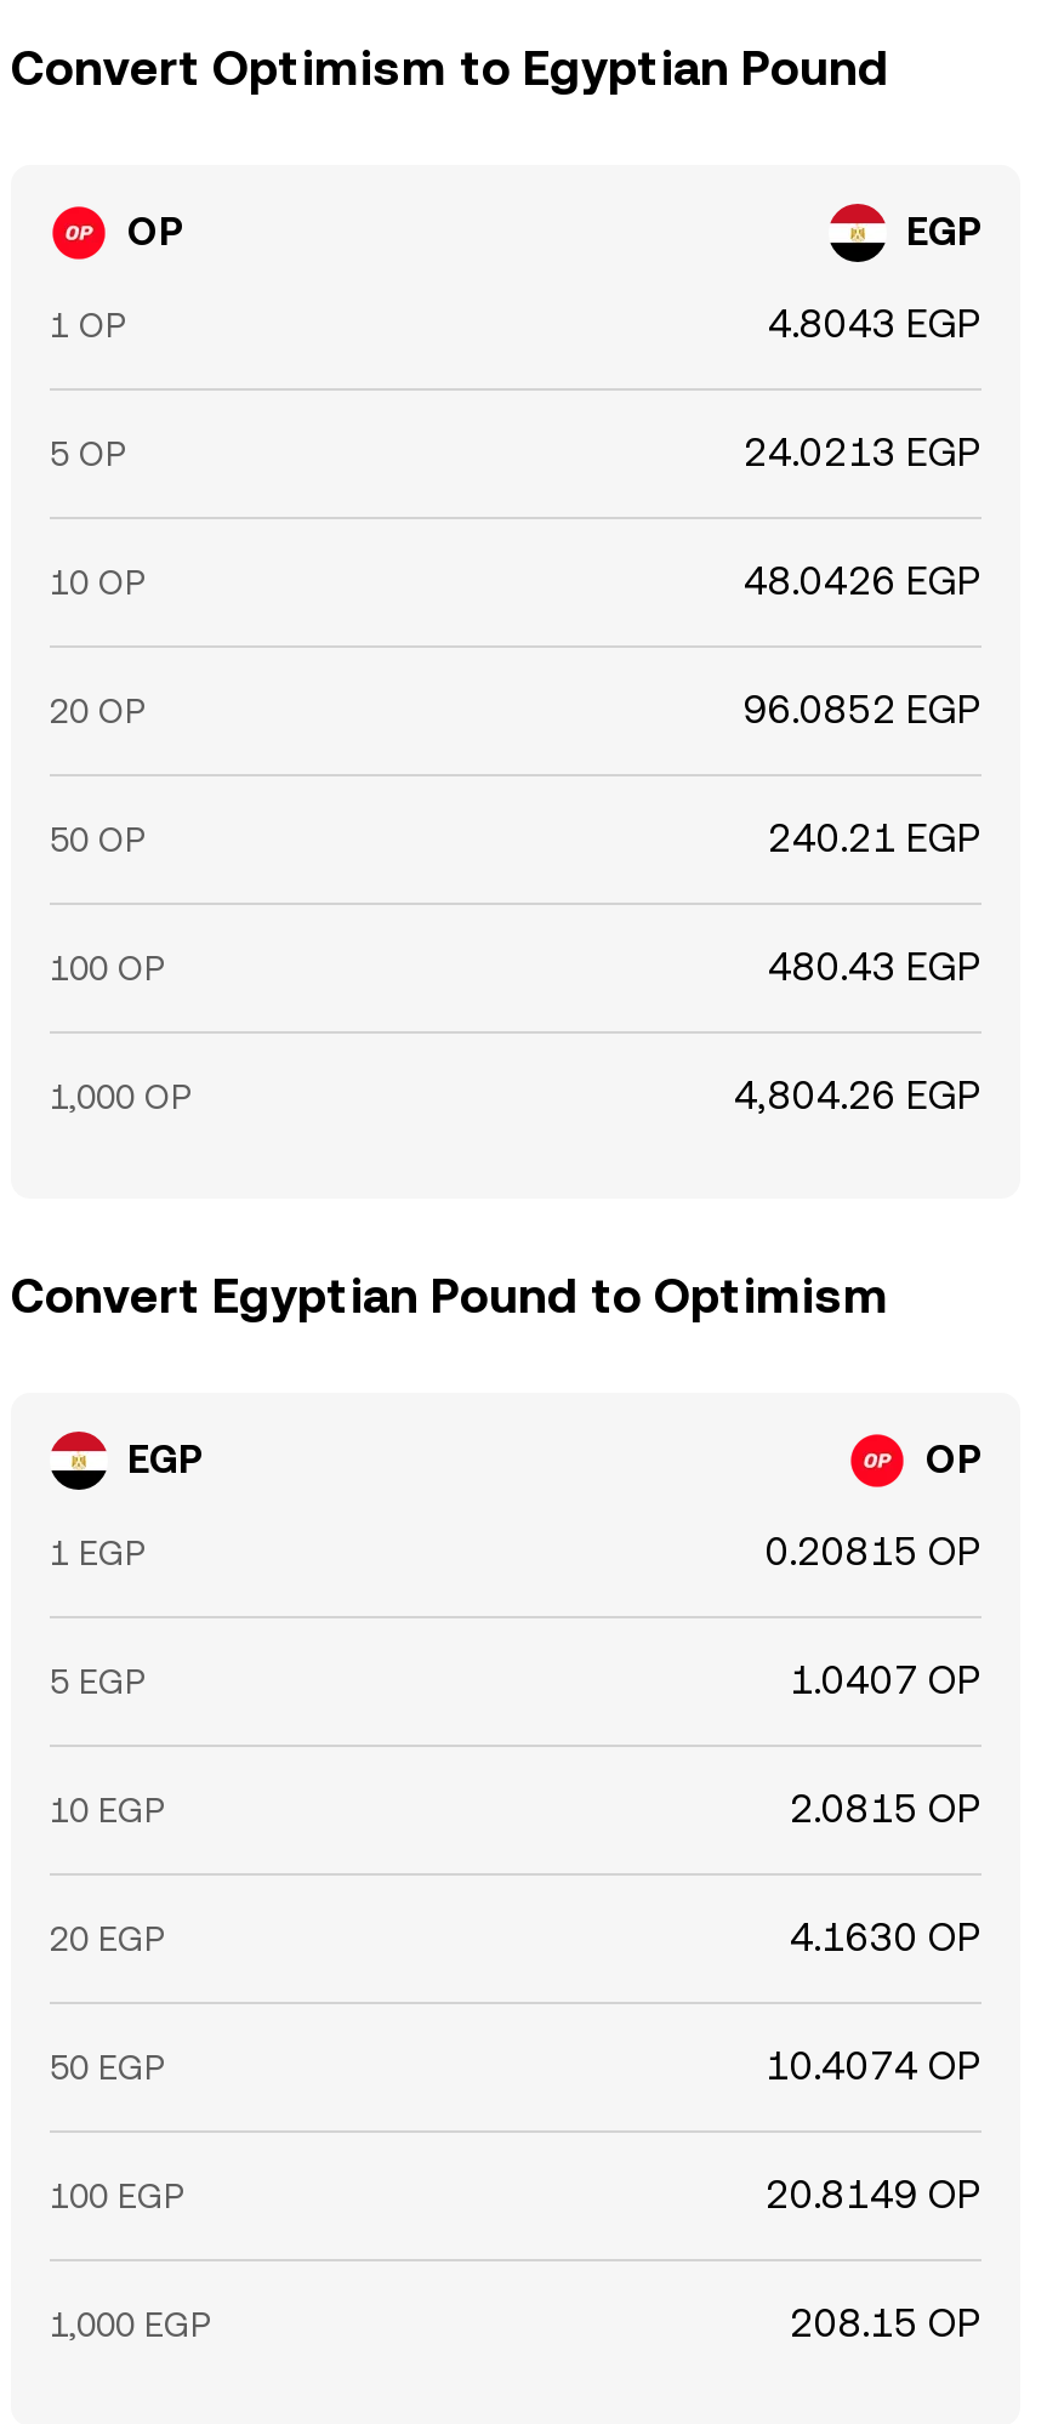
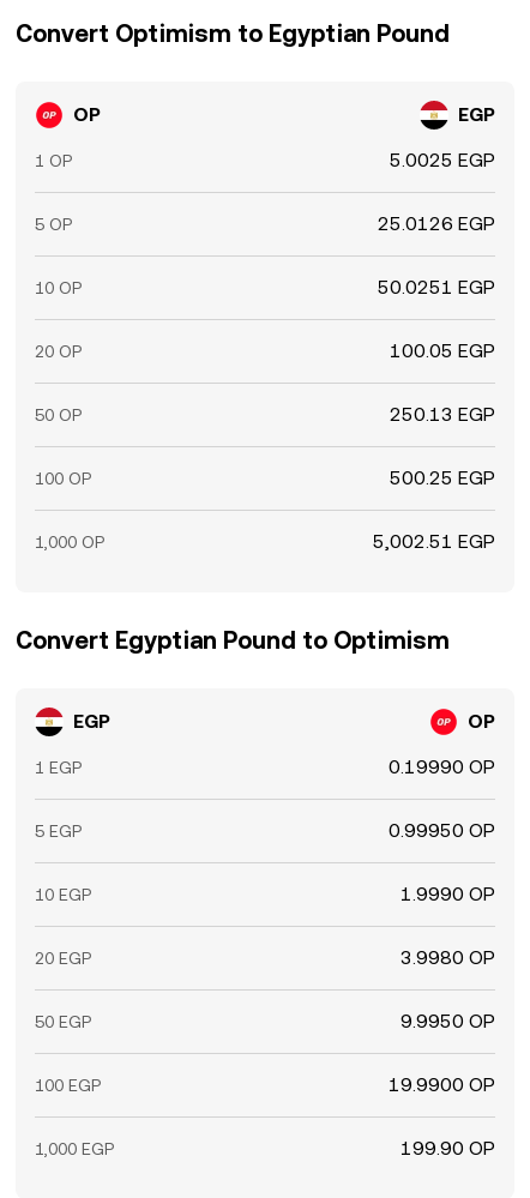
- 4.8043 EGP
+ 5.0025 EGP

- 24.0213 EGP
+ 25.0126 EGP

- 48.0426 EGP
+ 50.0251 EGP

- 96.0852 EGP
+ 100.05 EGP

- 240.21 EGP
+ 250.13 EGP

- 480.43 EGP
+ 500.25 EGP

- 4,804.26 EGP
+ 5,002.51 EGP

- 0.20815 OP
+ 0.19990 OP

- 1.0407 OP
+ 0.99950 OP

- 2.0815 OP
+ 1.9990 OP

- 4.1630 OP
+ 3.9980 OP

- 10.4074 OP
+ 9.9950 OP

- 20.8149 OP
+ 19.9900 OP

- 208.15 OP
+ 199.90 OP
